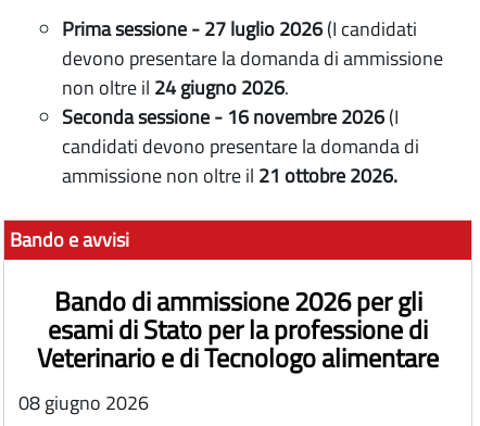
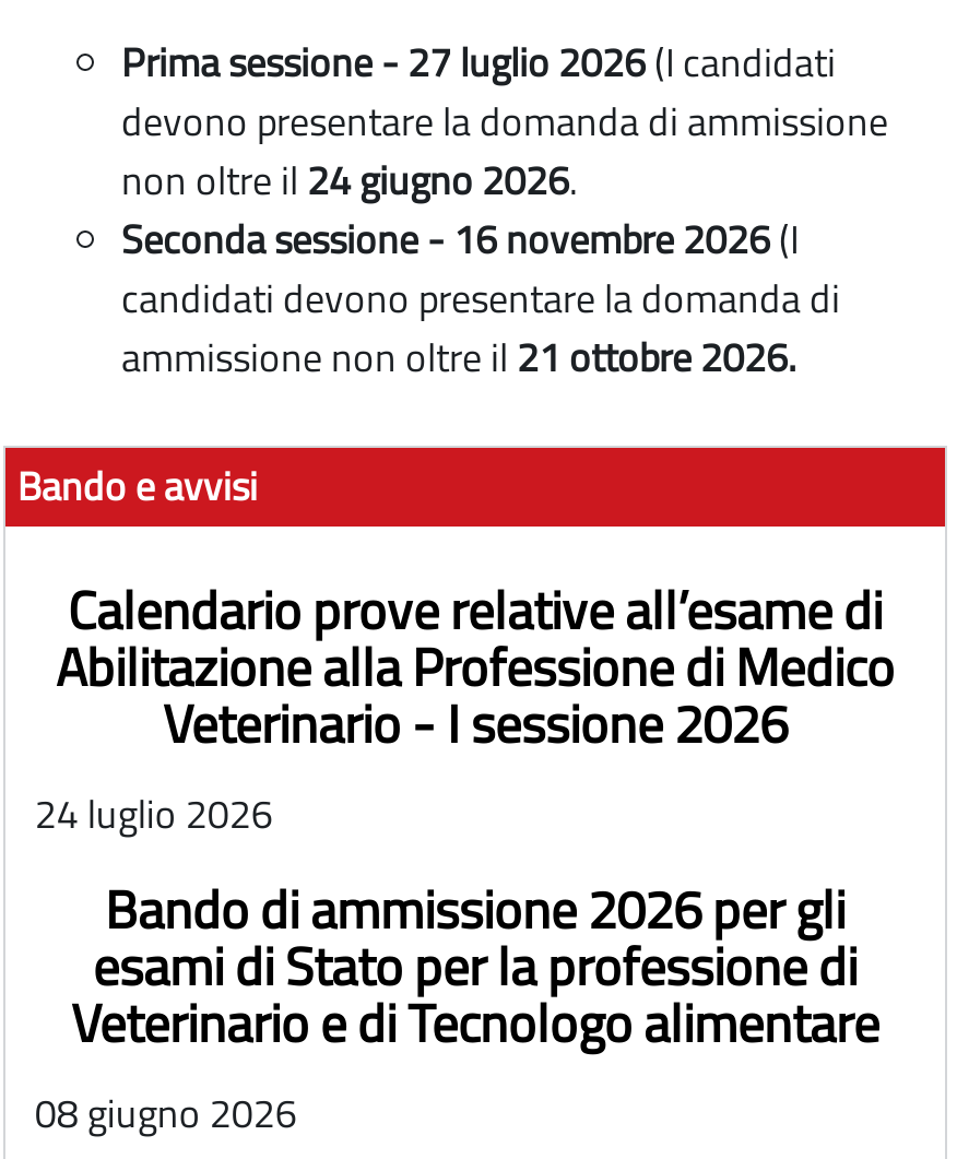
+ Calendario prove relative all’esame di
+ Abilitazione alla Professione di Medico
+ Veterinario - I sessione 2026
+ 24 luglio 2026
